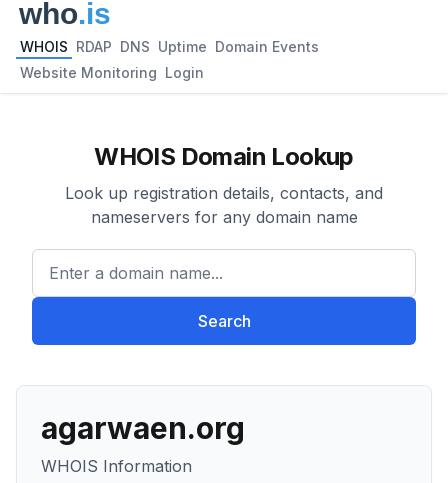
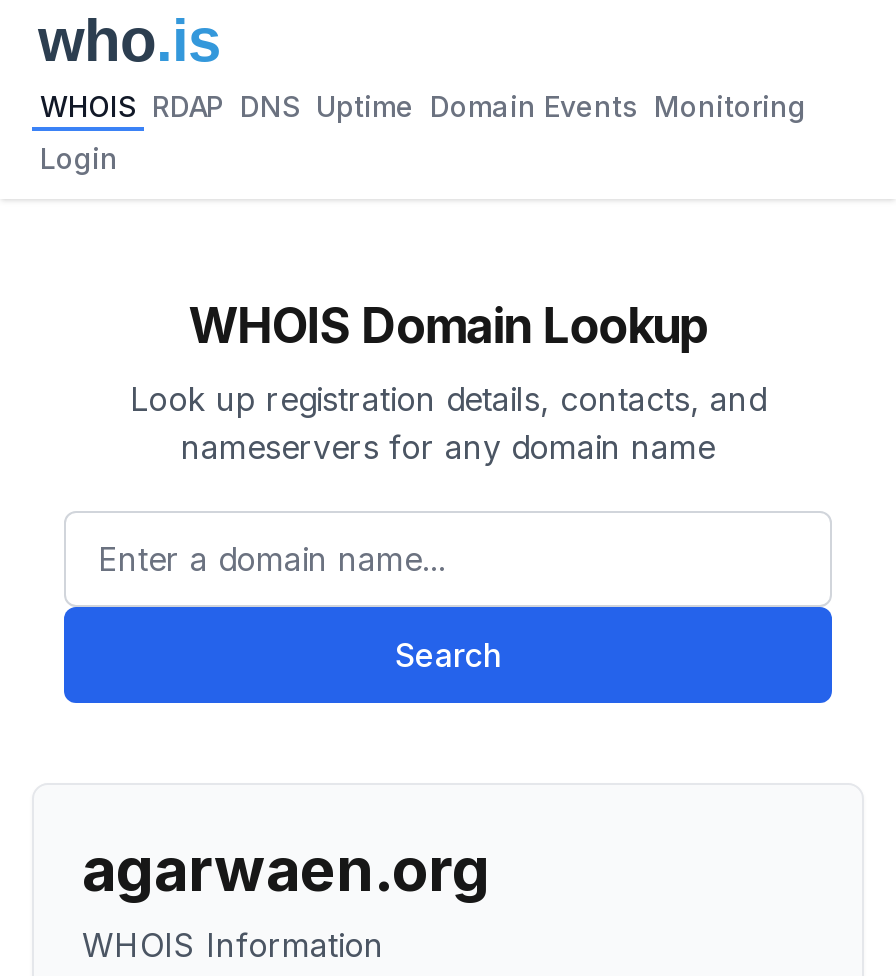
- WHOIS RDAP DNS Uptime Domain Events
+ WHOIS RDAP DNS Uptime Domain Events Monitoring

- Website Monitoring Login
+ Login
